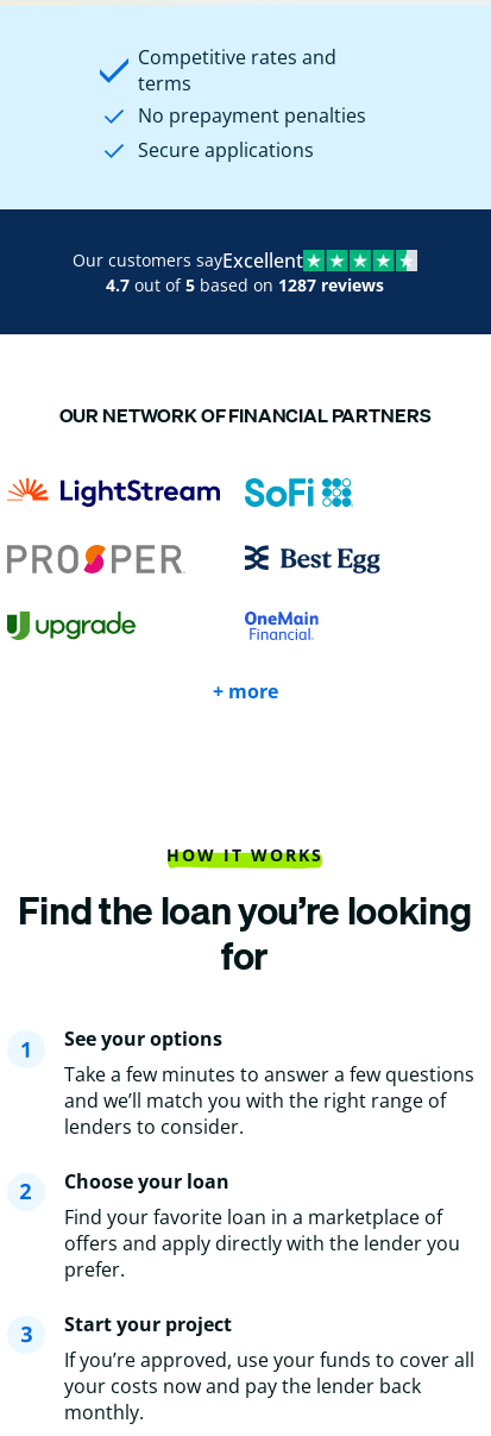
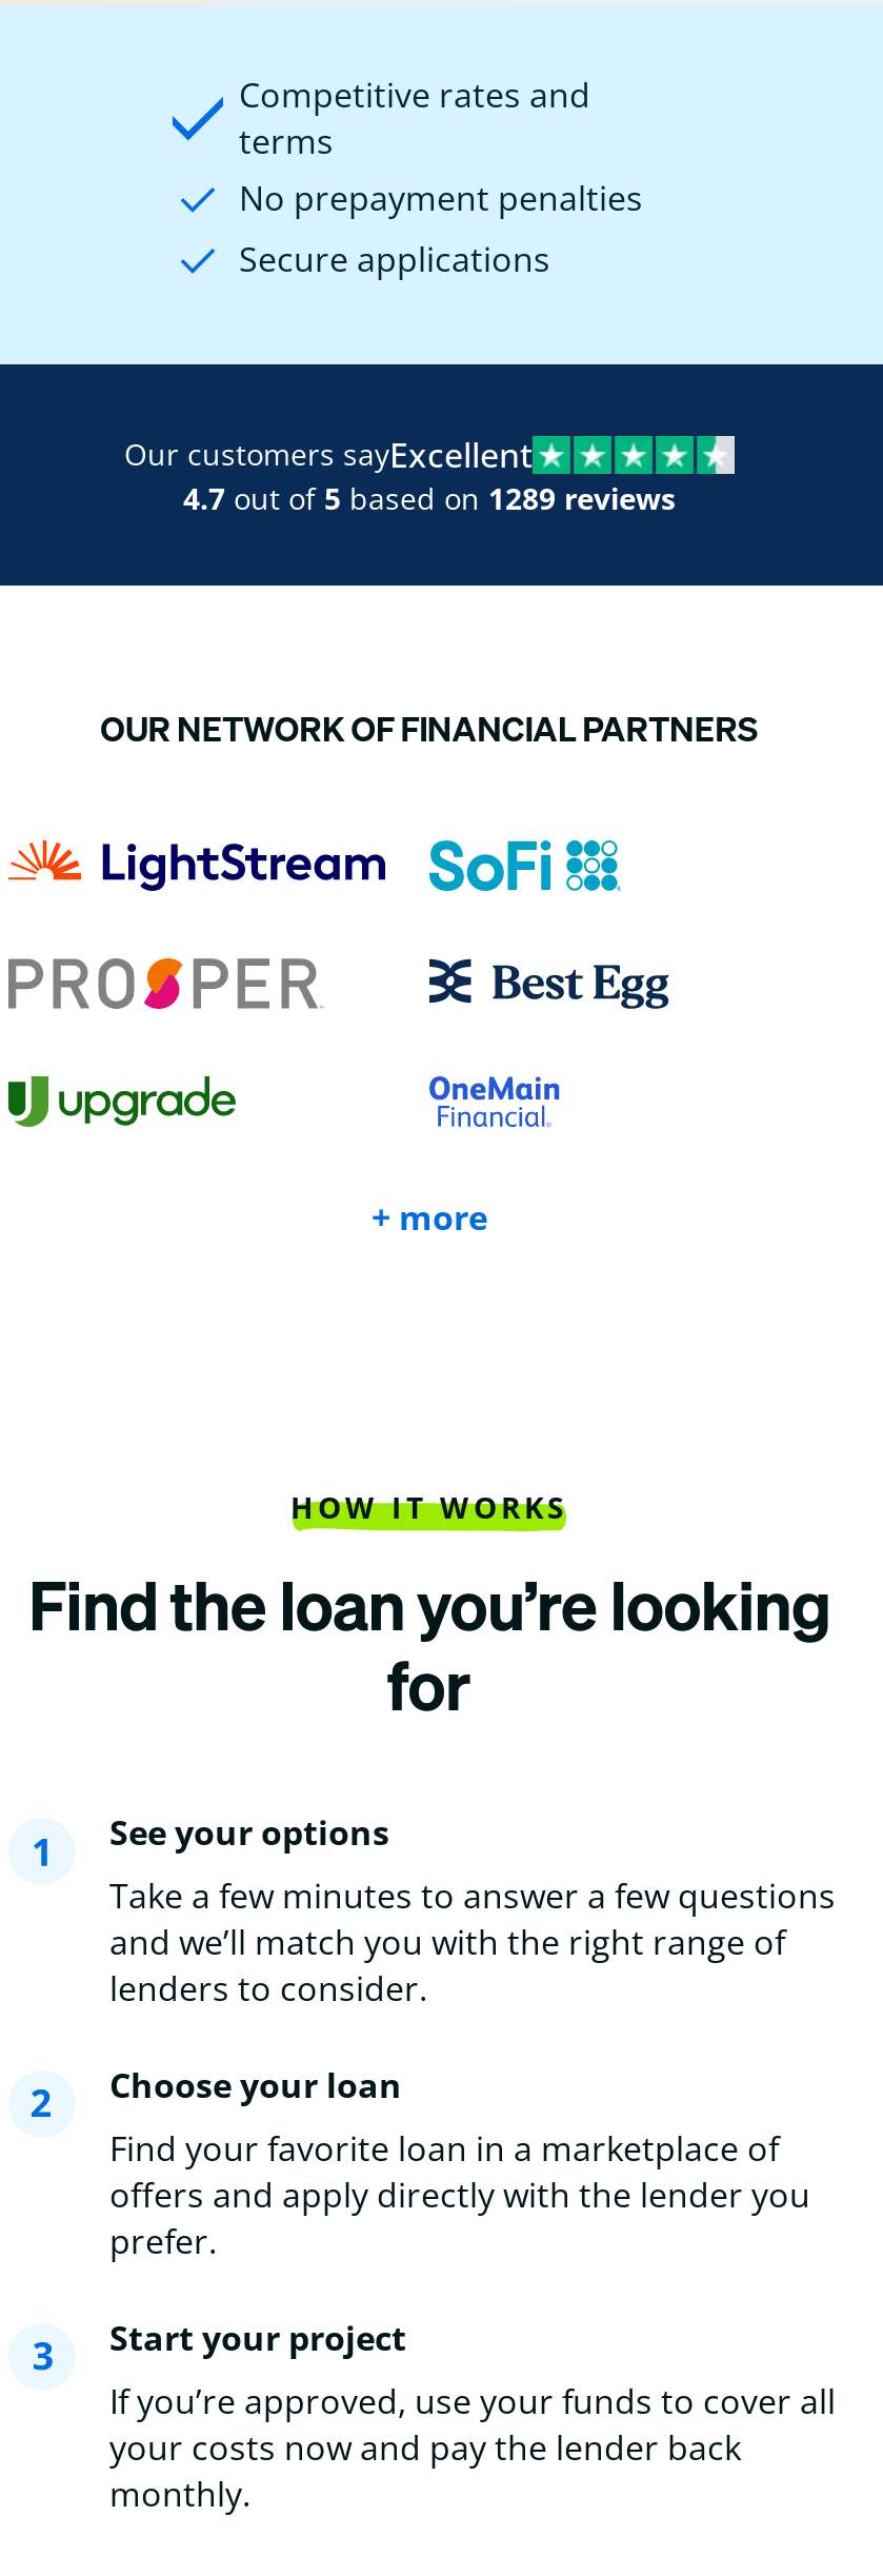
- 4.7 out of 5 based on 1287 reviews
+ 4.7 out of 5 based on 1289 reviews
